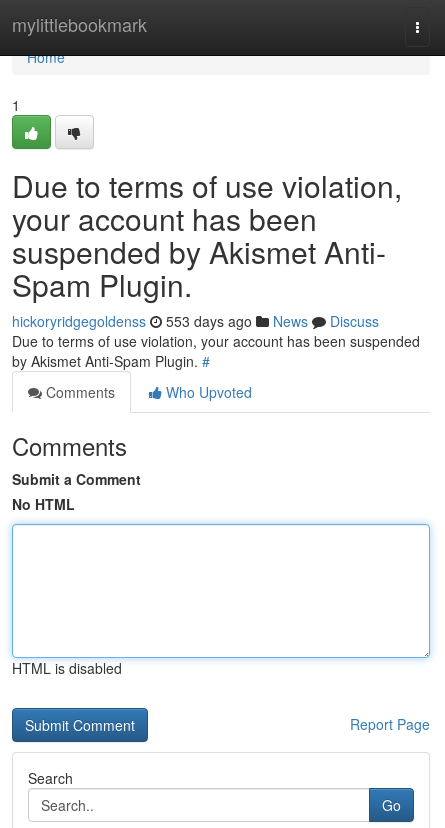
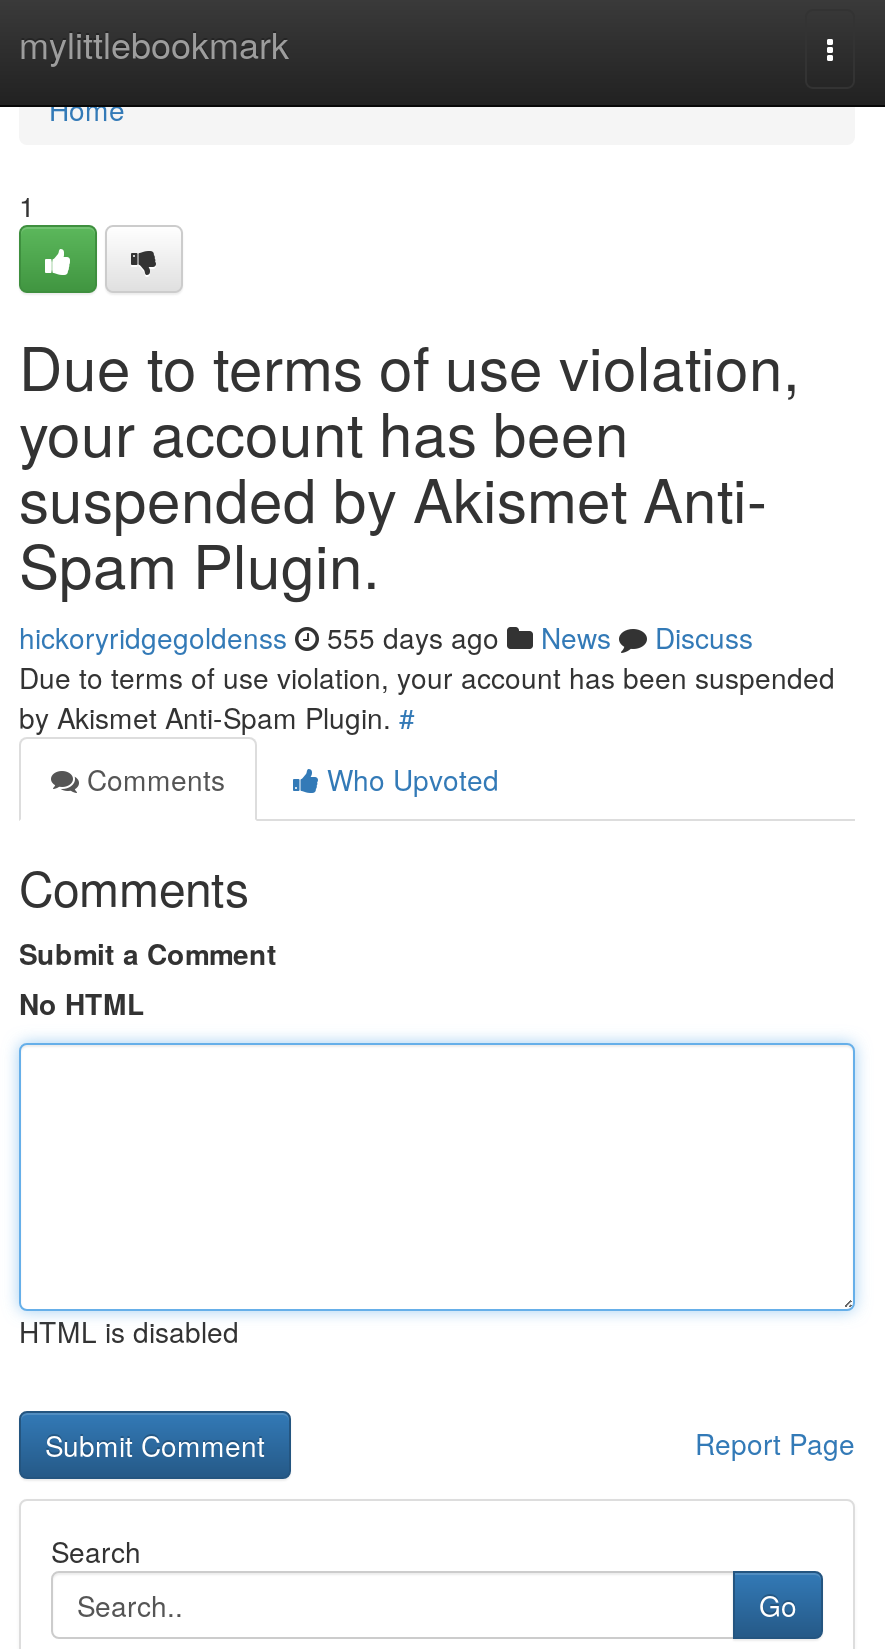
- hickoryridgegoldenss 553 days ago News Discuss
+ hickoryridgegoldenss 555 days ago News Discuss
